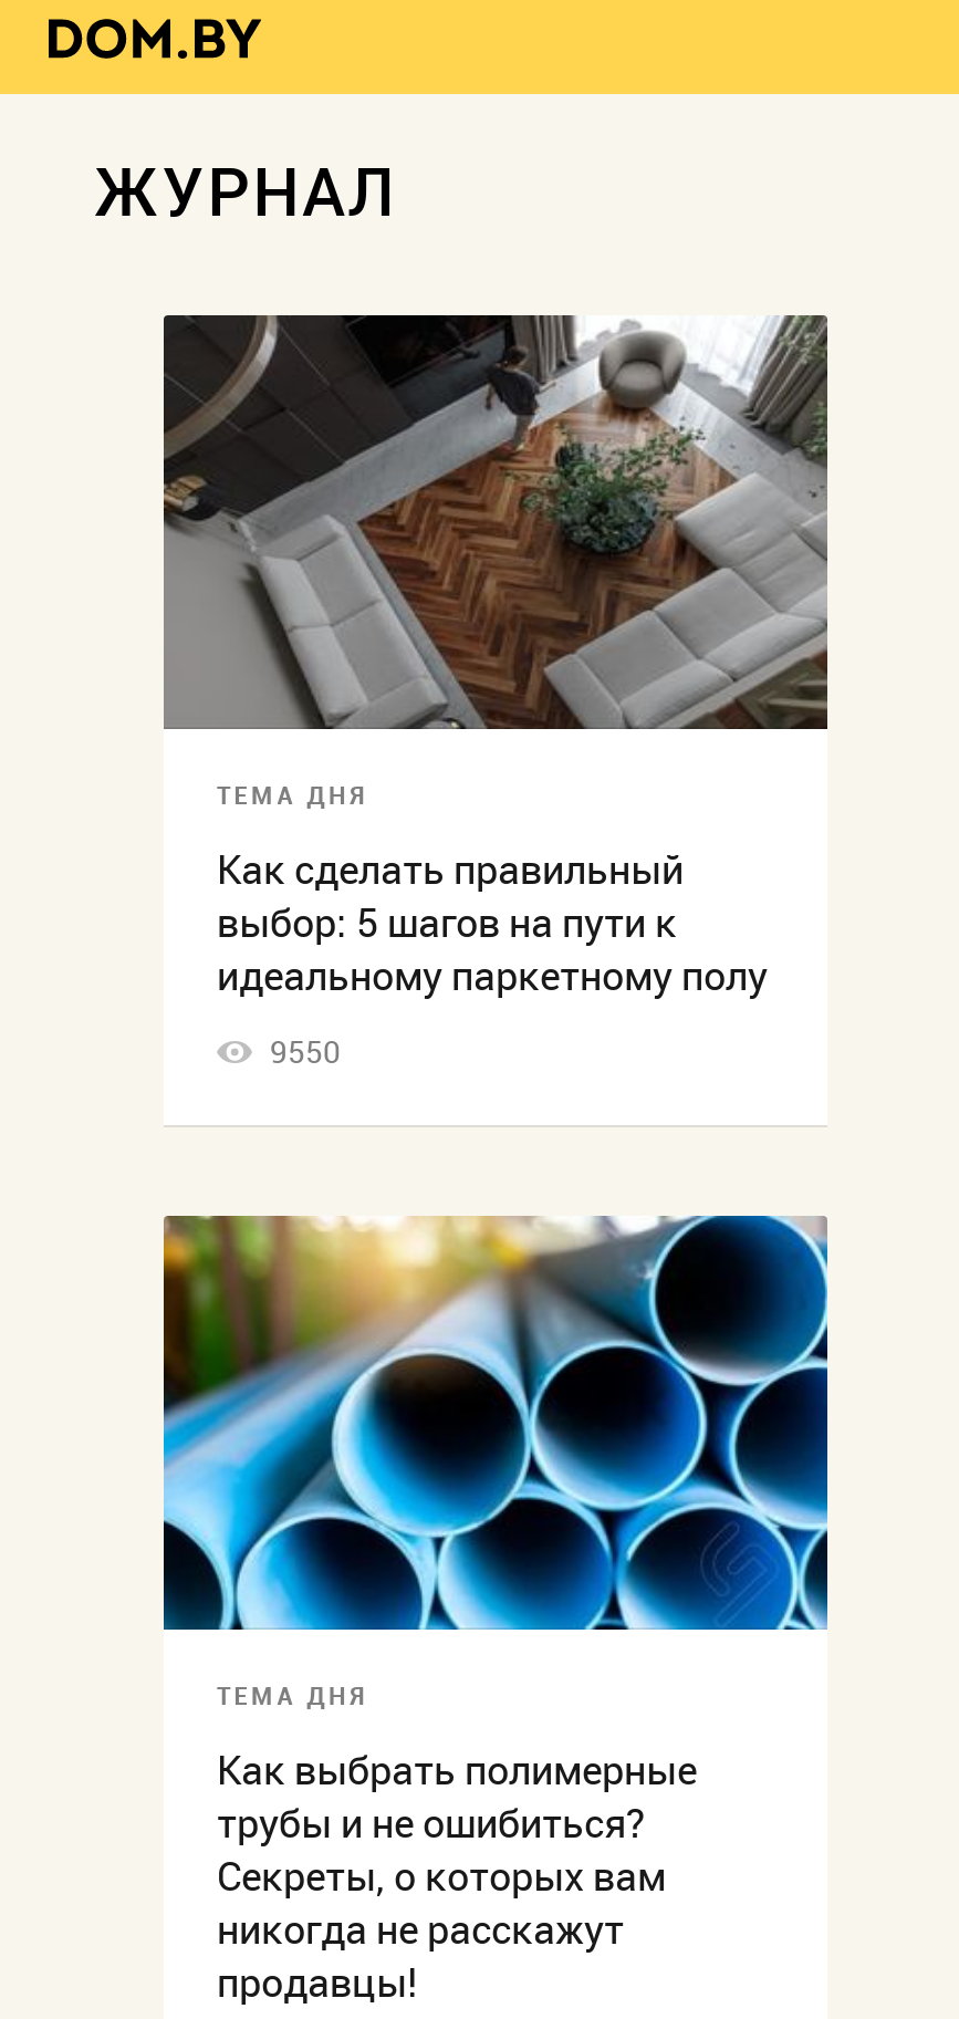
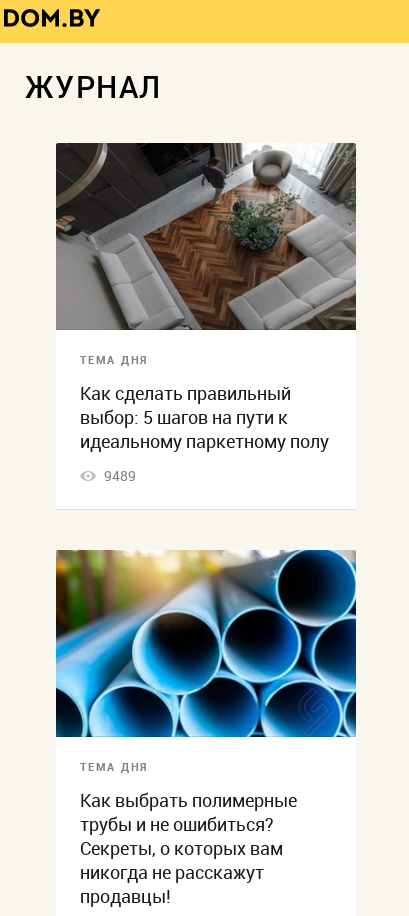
- 9550
+ 9489
